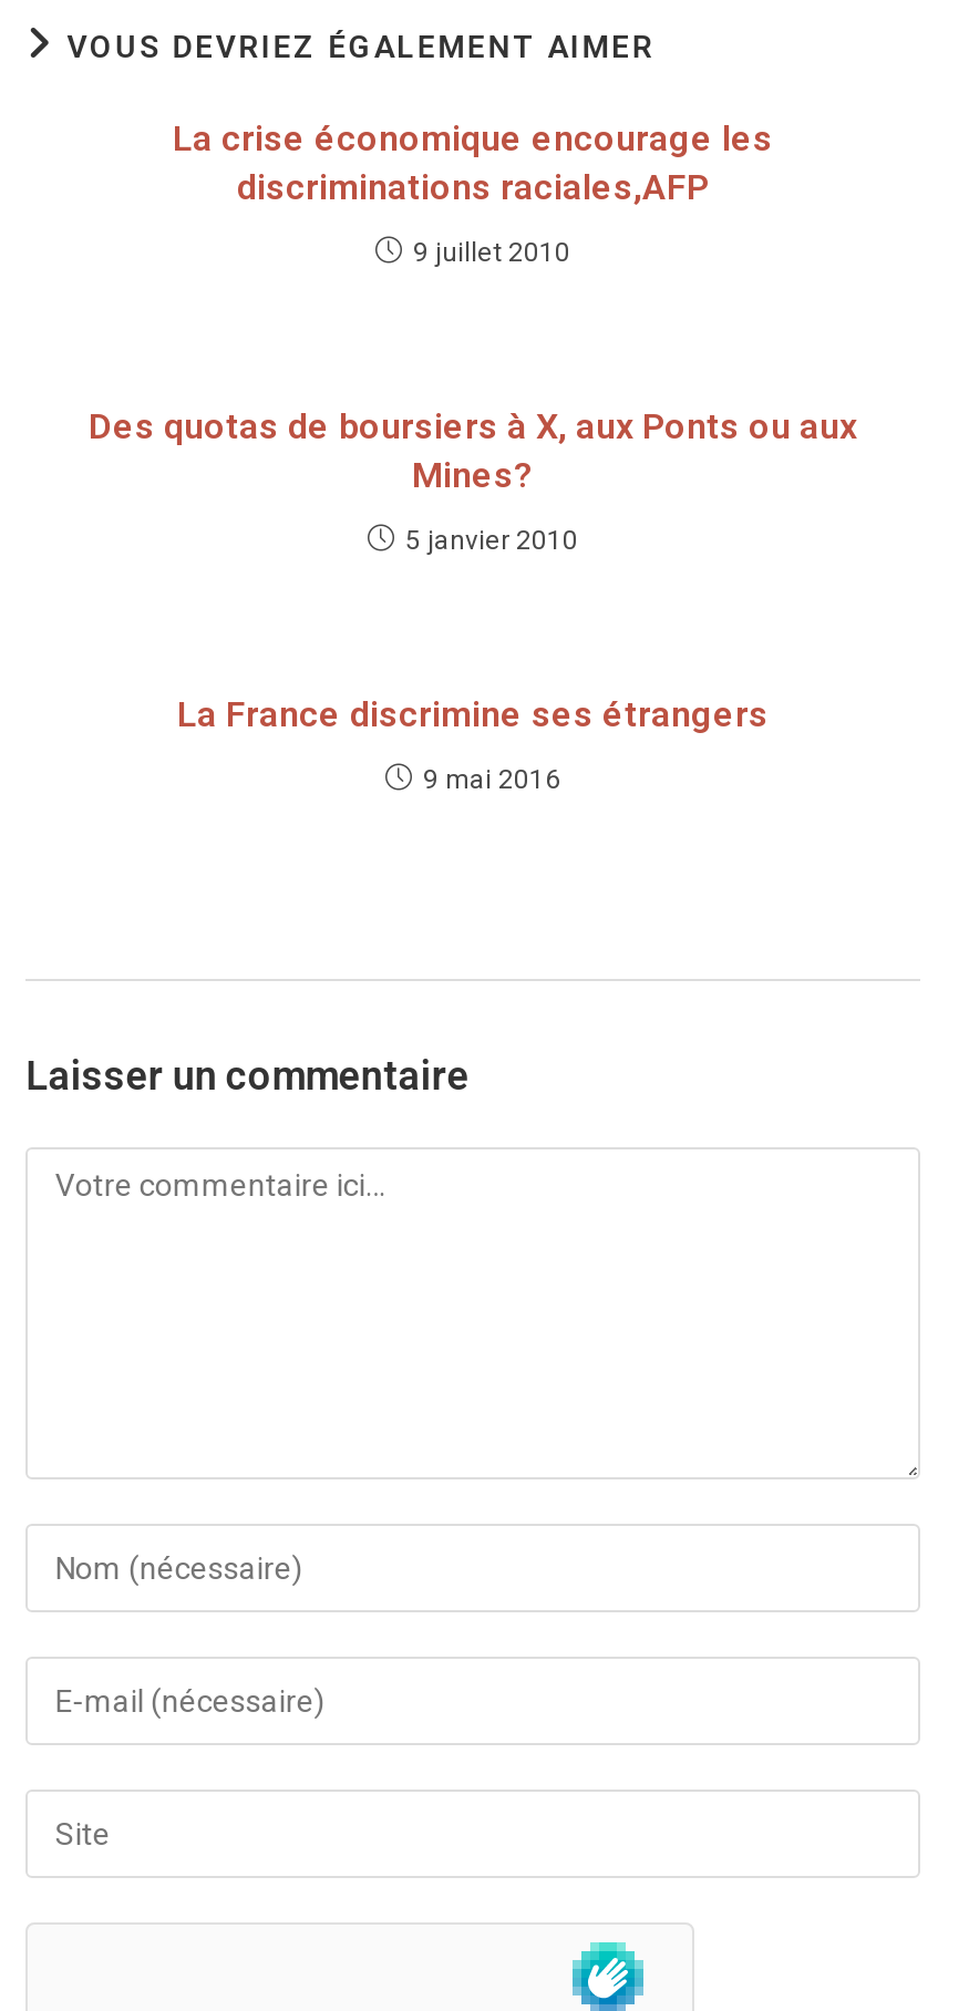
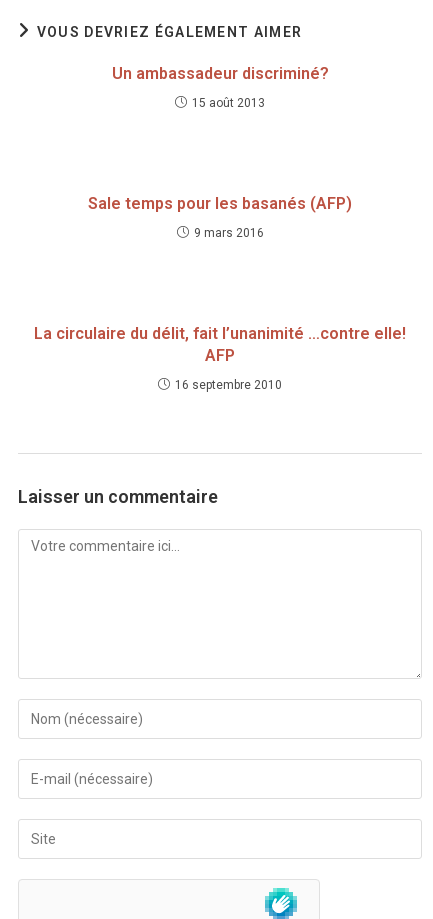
- La crise économique encourage les
- discriminations raciales,AFP
+ Un ambassadeur discriminé?

- 9 juillet 2010
+ 15 août 2013

- Des quotas de boursiers à X, aux Ponts ou aux
- Mines?
+ Sale temps pour les basanés (AFP)

- 5 janvier 2010
+ 9 mars 2016

- La France discrimine ses étrangers
+ La circulaire du délit, fait l’unanimité …contre elle!
+ AFP

- 9 mai 2016
+ 16 septembre 2010
